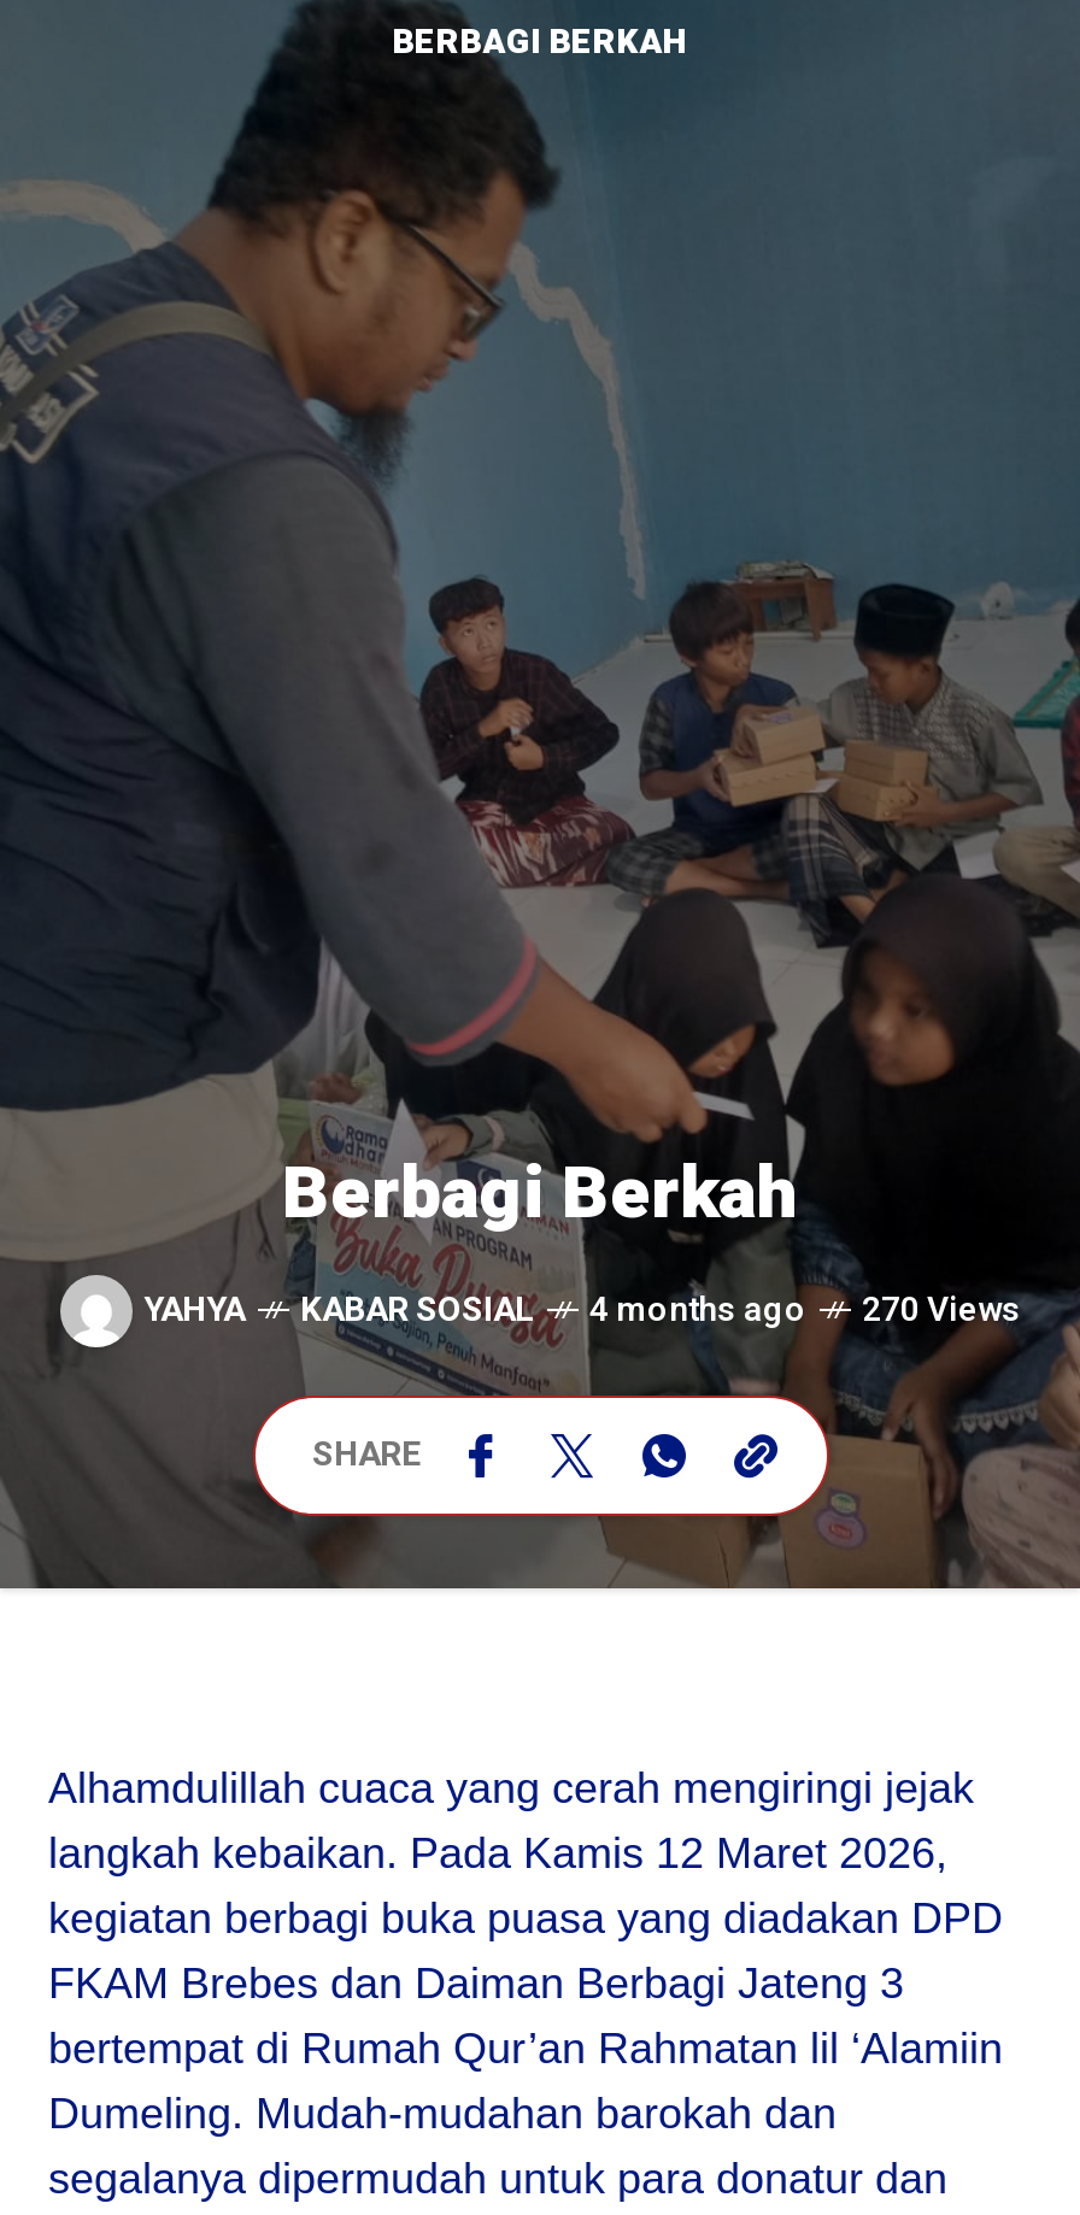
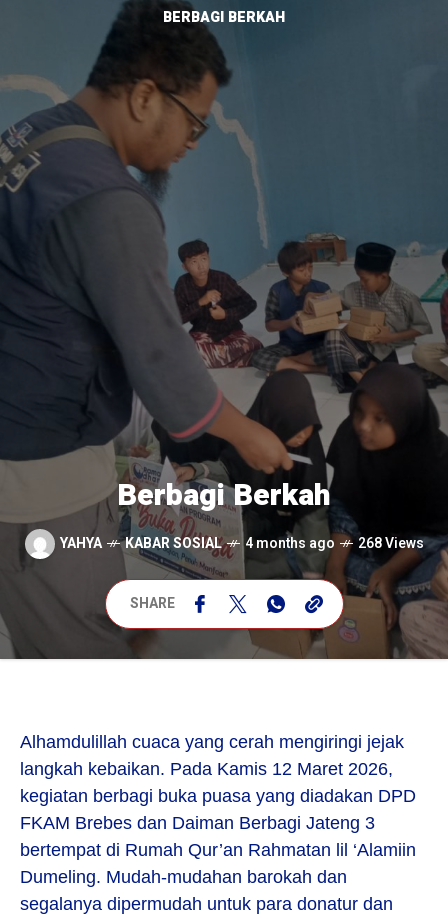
- YAHYA KABAR SOSIAL 4 months ago 270 Views
+ YAHYA KABAR SOSIAL 4 months ago 268 Views
